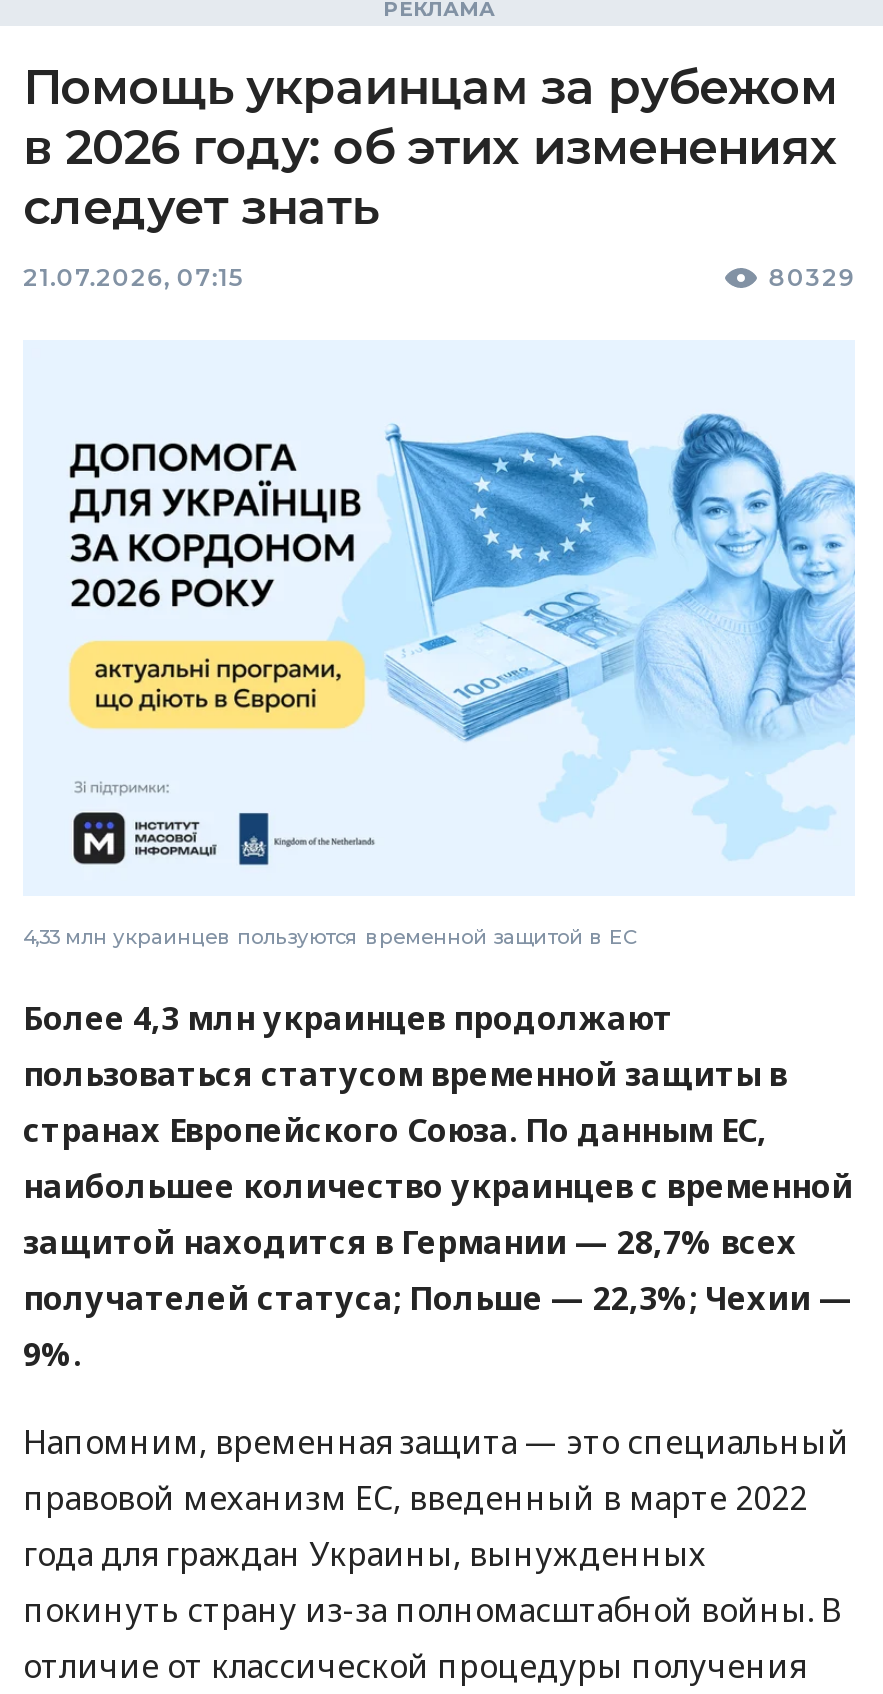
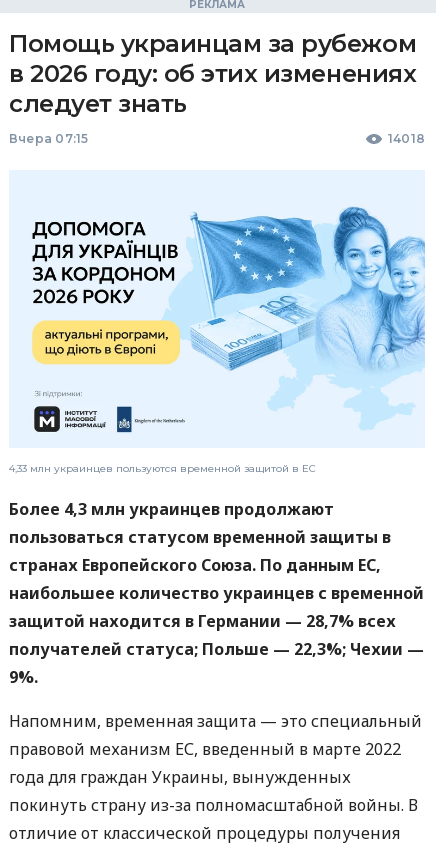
- 21.07.2026, 07:15
- 80329
+ Вчера 07:15
+ 14018
